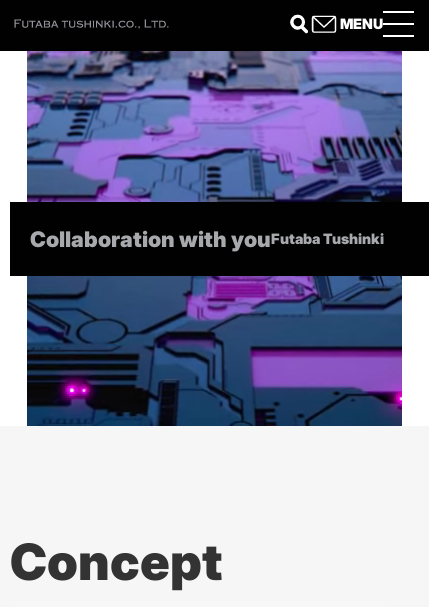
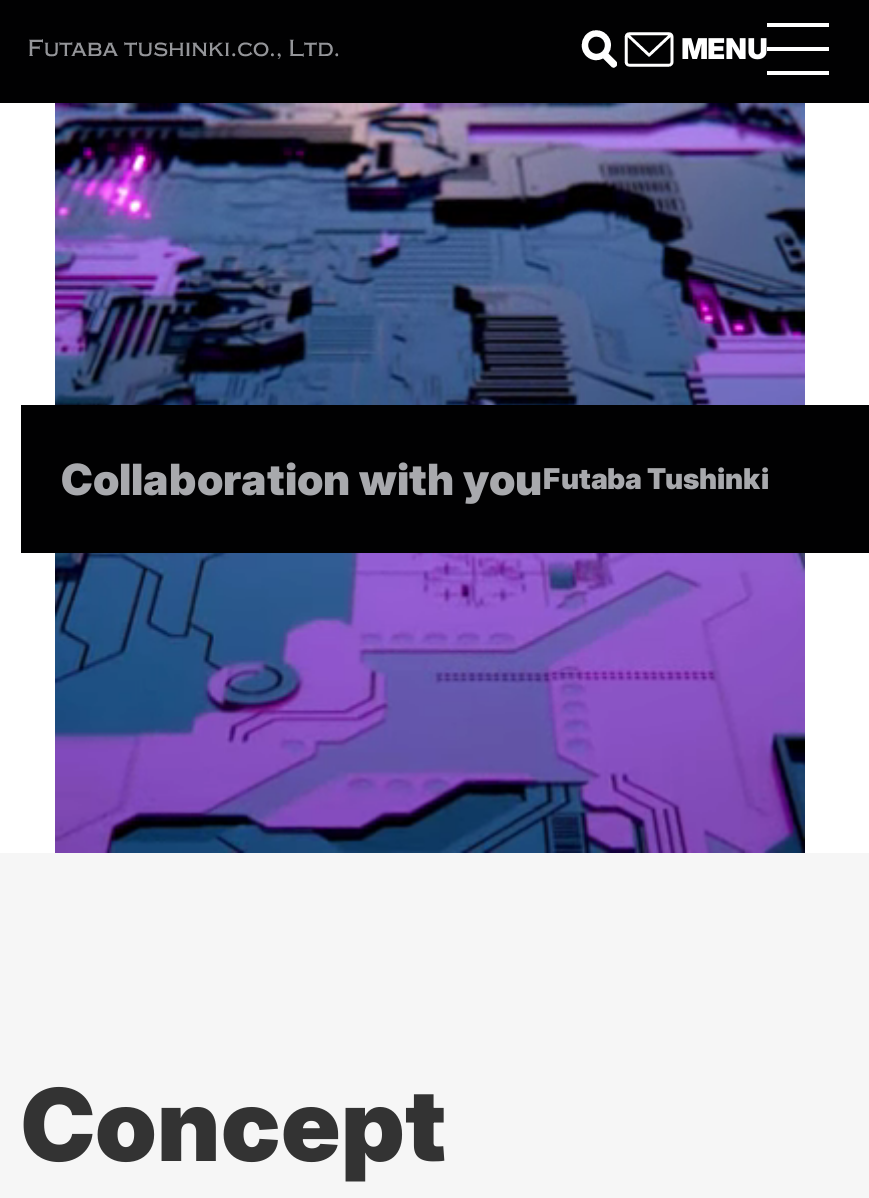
- [image]
+ [image]

- [image]
+ [image]
